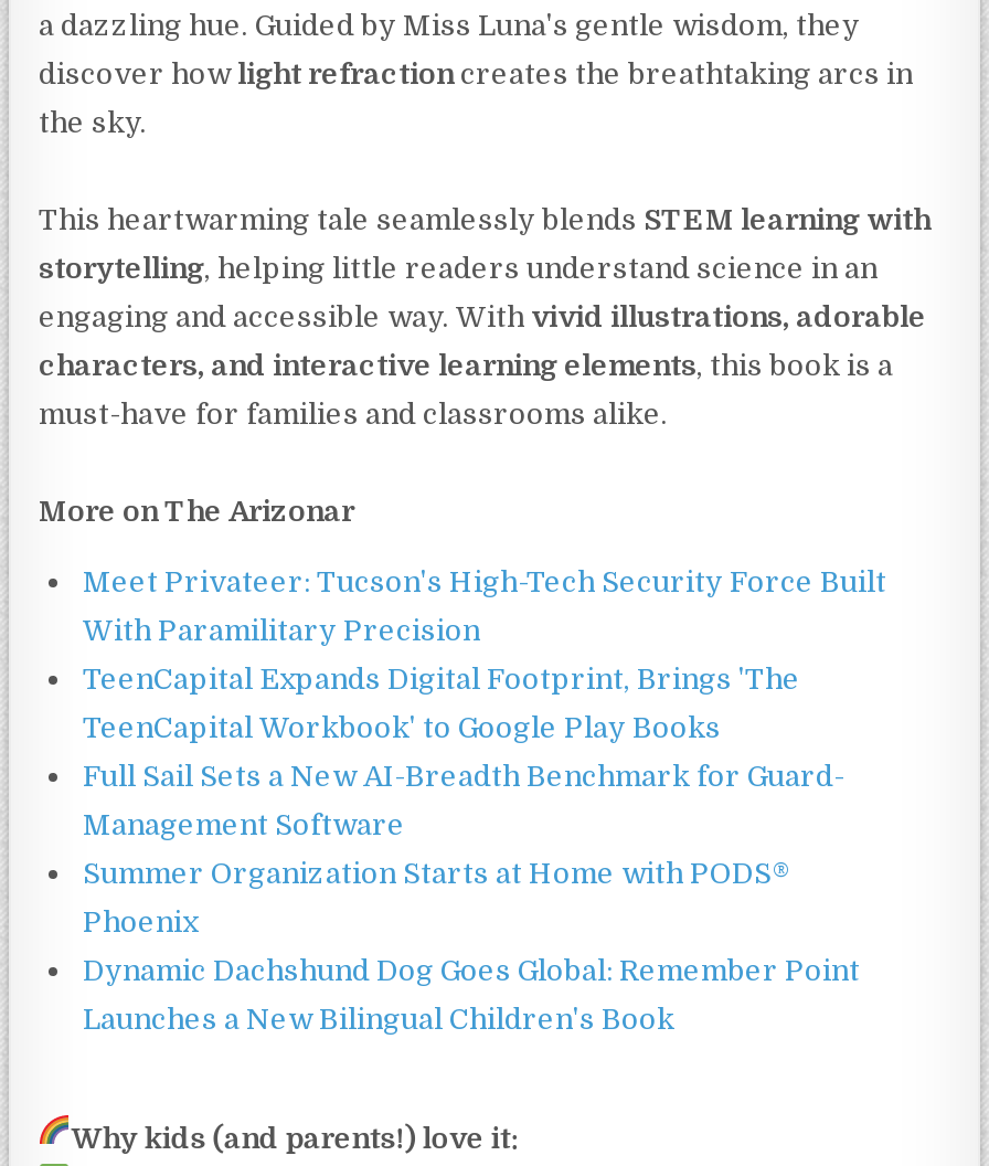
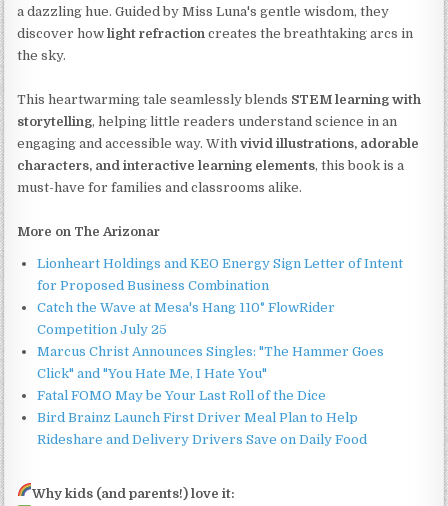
- Meet Privateer: Tucson's High-Tech Security Force Built
- With Paramilitary Precision
- TeenCapital Expands Digital Footprint, Brings 'The
- TeenCapital Workbook' to Google Play Books
- Full Sail Sets a New AI-Breadth Benchmark for Guard-
- Management Software
- Summer Organization Starts at Home with PODS®
- Phoenix
- Dynamic Dachshund Dog Goes Global: Remember Point
- Launches a New Bilingual Children's Book
+ Lionheart Holdings and KEO Energy Sign Letter of Intent
+ for Proposed Business Combination
+ Catch the Wave at Mesa's Hang 110° FlowRider
+ Competition July 25
+ Marcus Christ Announces Singles: "The Hammer Goes
+ Click" and "You Hate Me, I Hate You"
+ Fatal FOMO May be Your Last Roll of the Dice
+ Bird Brainz Launch First Driver Meal Plan to Help
+ Rideshare and Delivery Drivers Save on Daily Food
